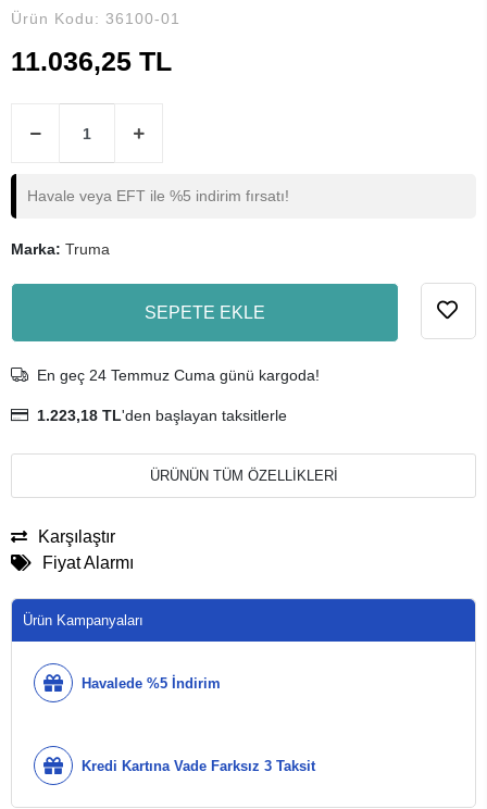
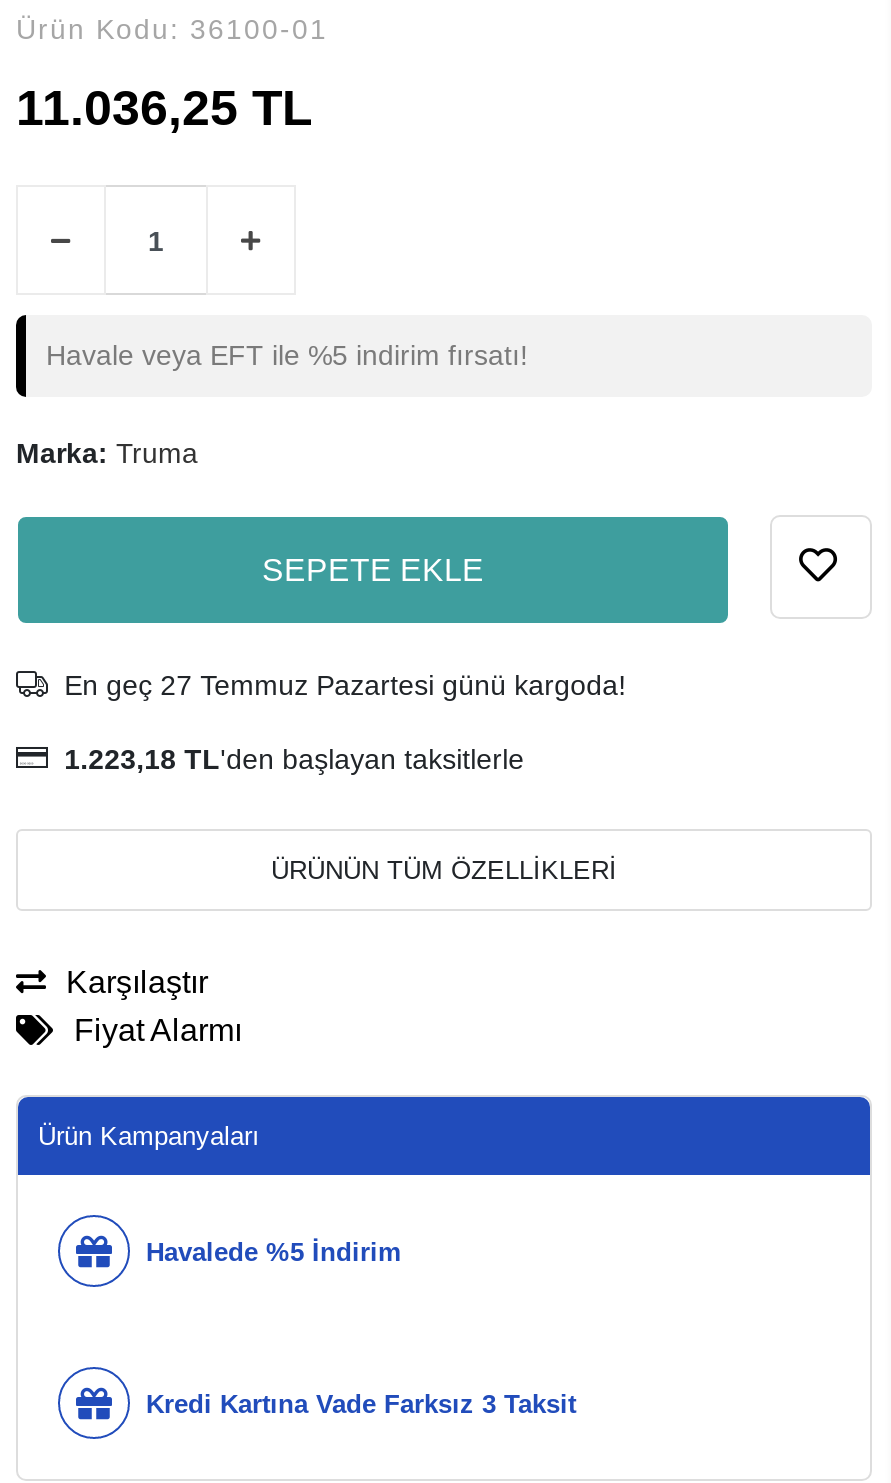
- En geç 24 Temmuz Cuma günü kargoda!
+ En geç 27 Temmuz Pazartesi günü kargoda!
